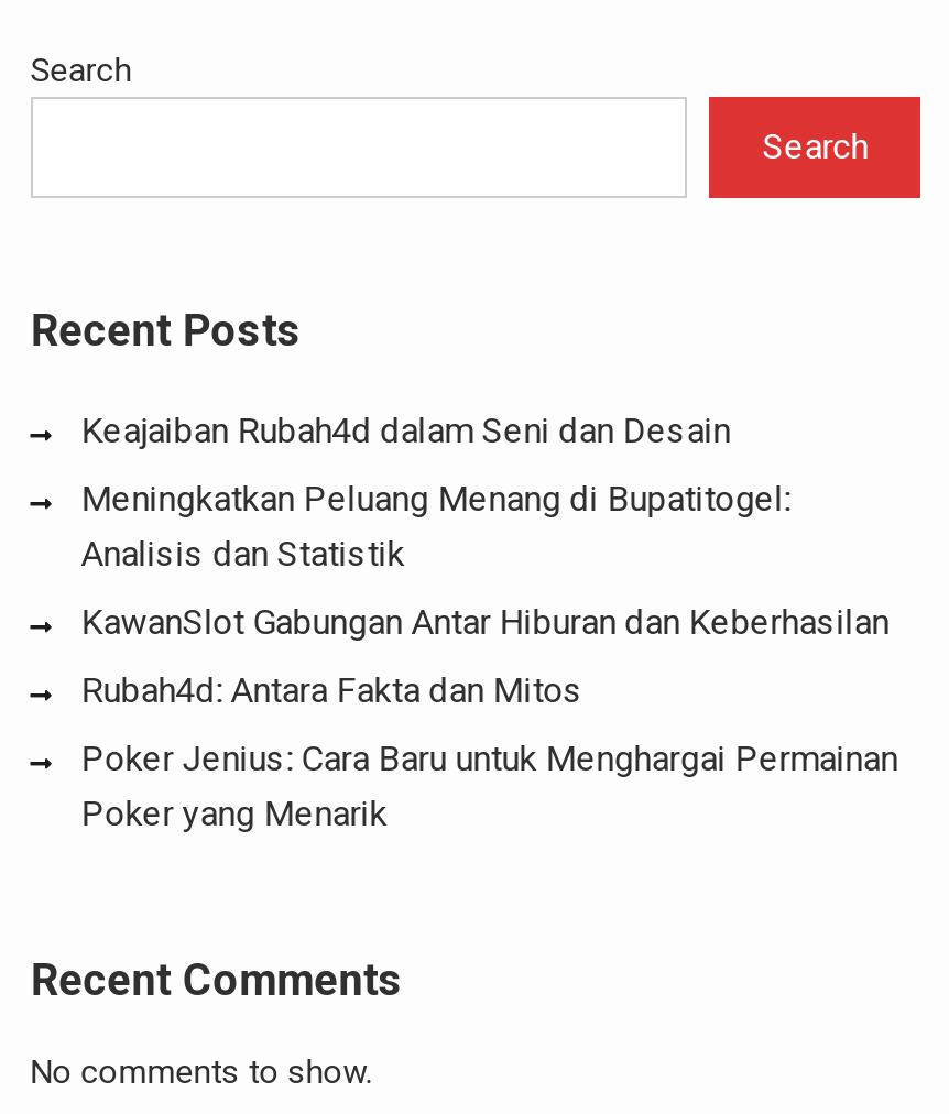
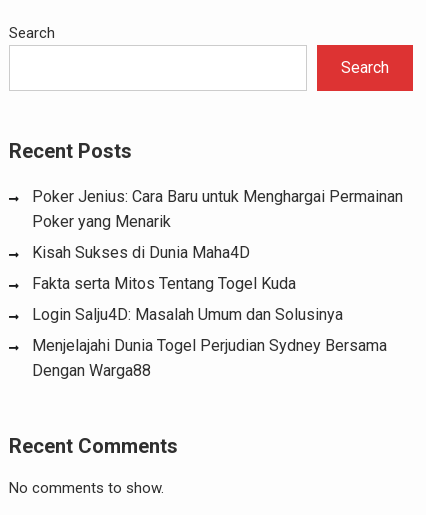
- Keajaiban Rubah4d dalam Seni dan Desain
- Meningkatkan Peluang Menang di Bupatitogel:
- Analisis dan Statistik
- KawanSlot Gabungan Antar Hiburan dan Keberhasilan
- Rubah4d: Antara Fakta dan Mitos

moved up: Poker Jenius: Cara Baru untuk Menghargai Permainan | Poker yang Menarik

+ Kisah Sukses di Dunia Maha4D
+ Fakta serta Mitos Tentang Togel Kuda
+ Login Salju4D: Masalah Umum dan Solusinya
+ Menjelajahi Dunia Togel Perjudian Sydney Bersama
+ Dengan Warga88
